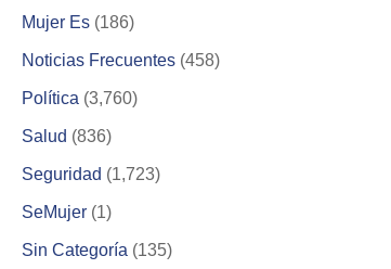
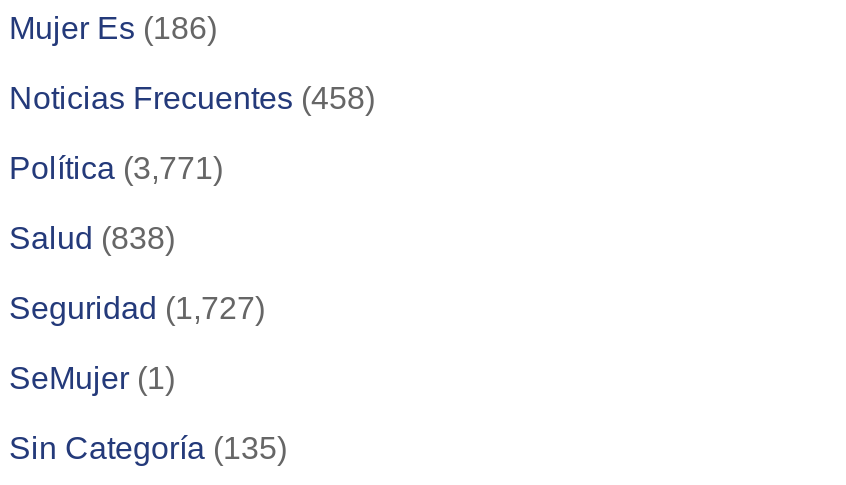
- Política (3,760)
+ Política (3,771)

- Salud (836)
+ Salud (838)

- Seguridad (1,723)
+ Seguridad (1,727)
